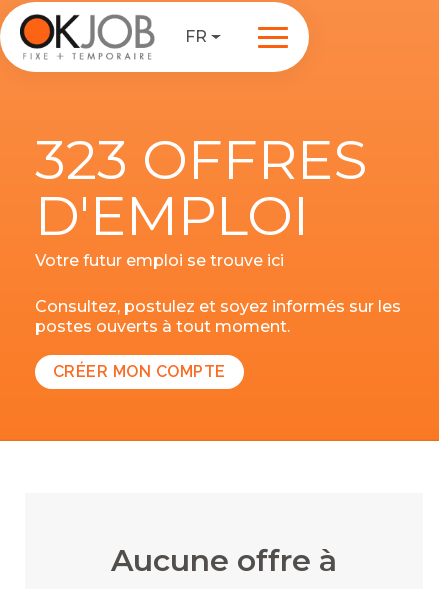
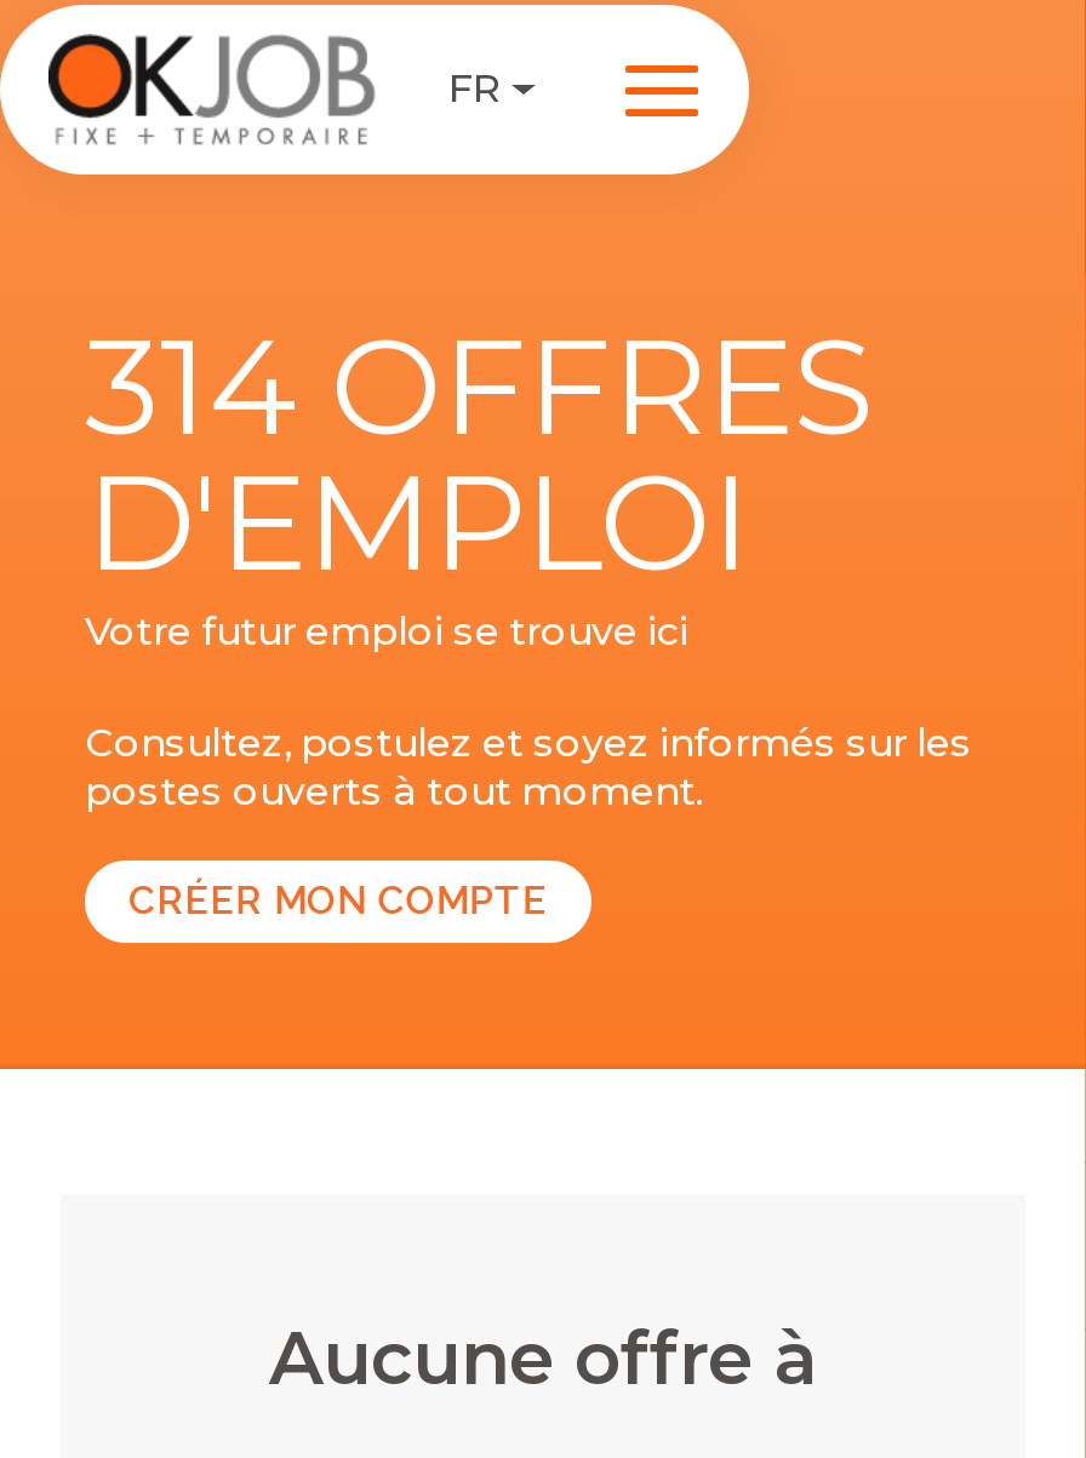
- 323 OFFRES
+ 314 OFFRES
